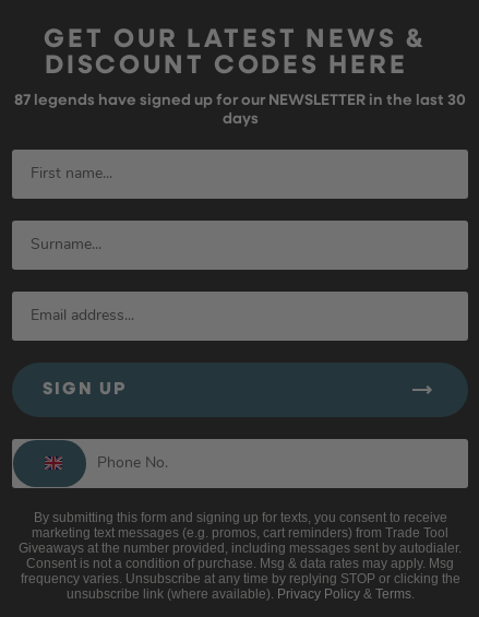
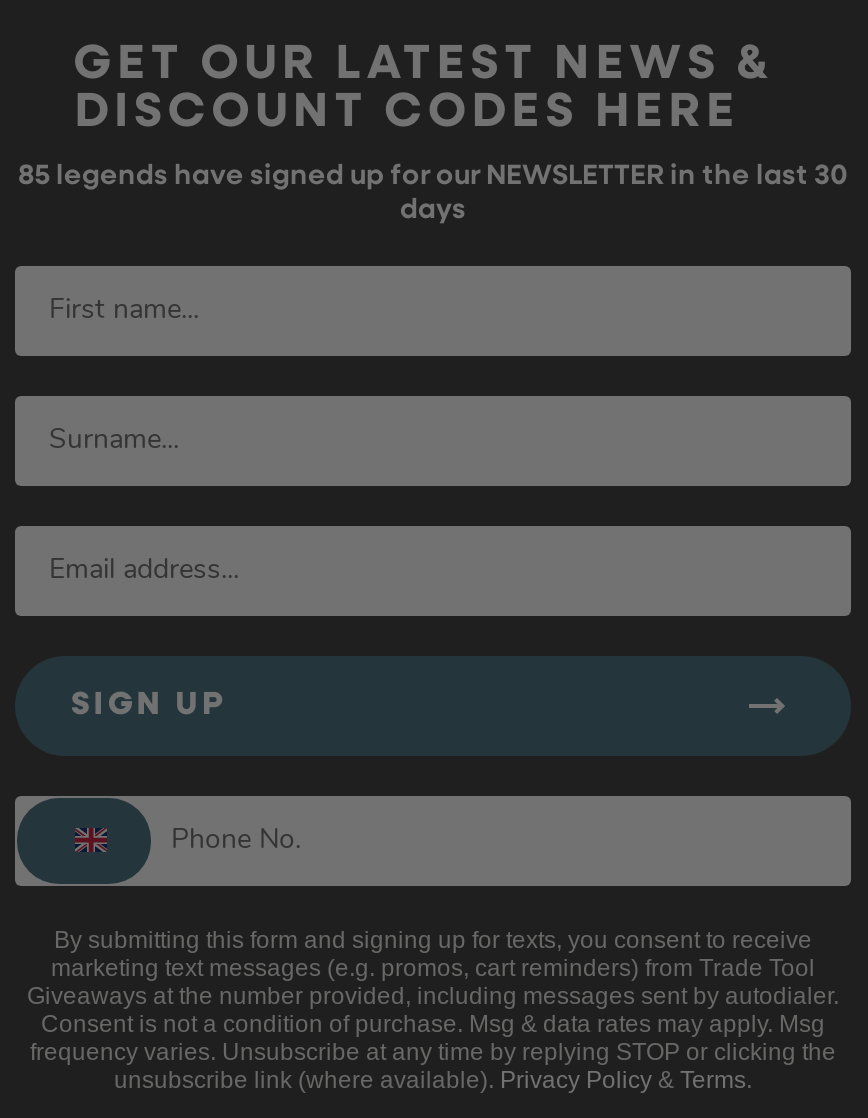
- 87 legends have signed up for our NEWSLETTER in the last 30
+ 85 legends have signed up for our NEWSLETTER in the last 30
